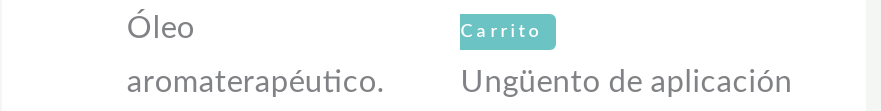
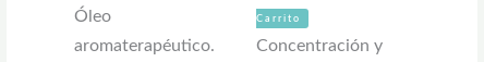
- Ungüento de aplicación
+ Concentración y
